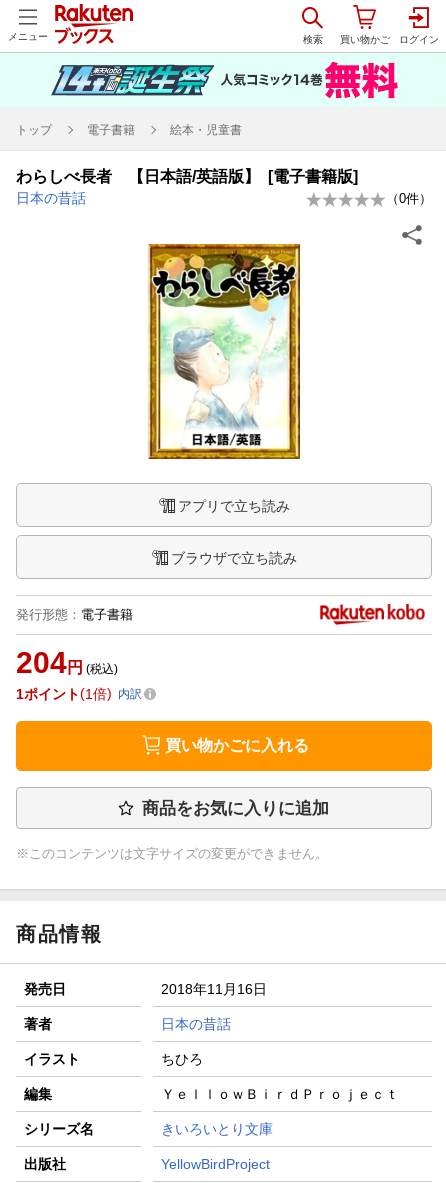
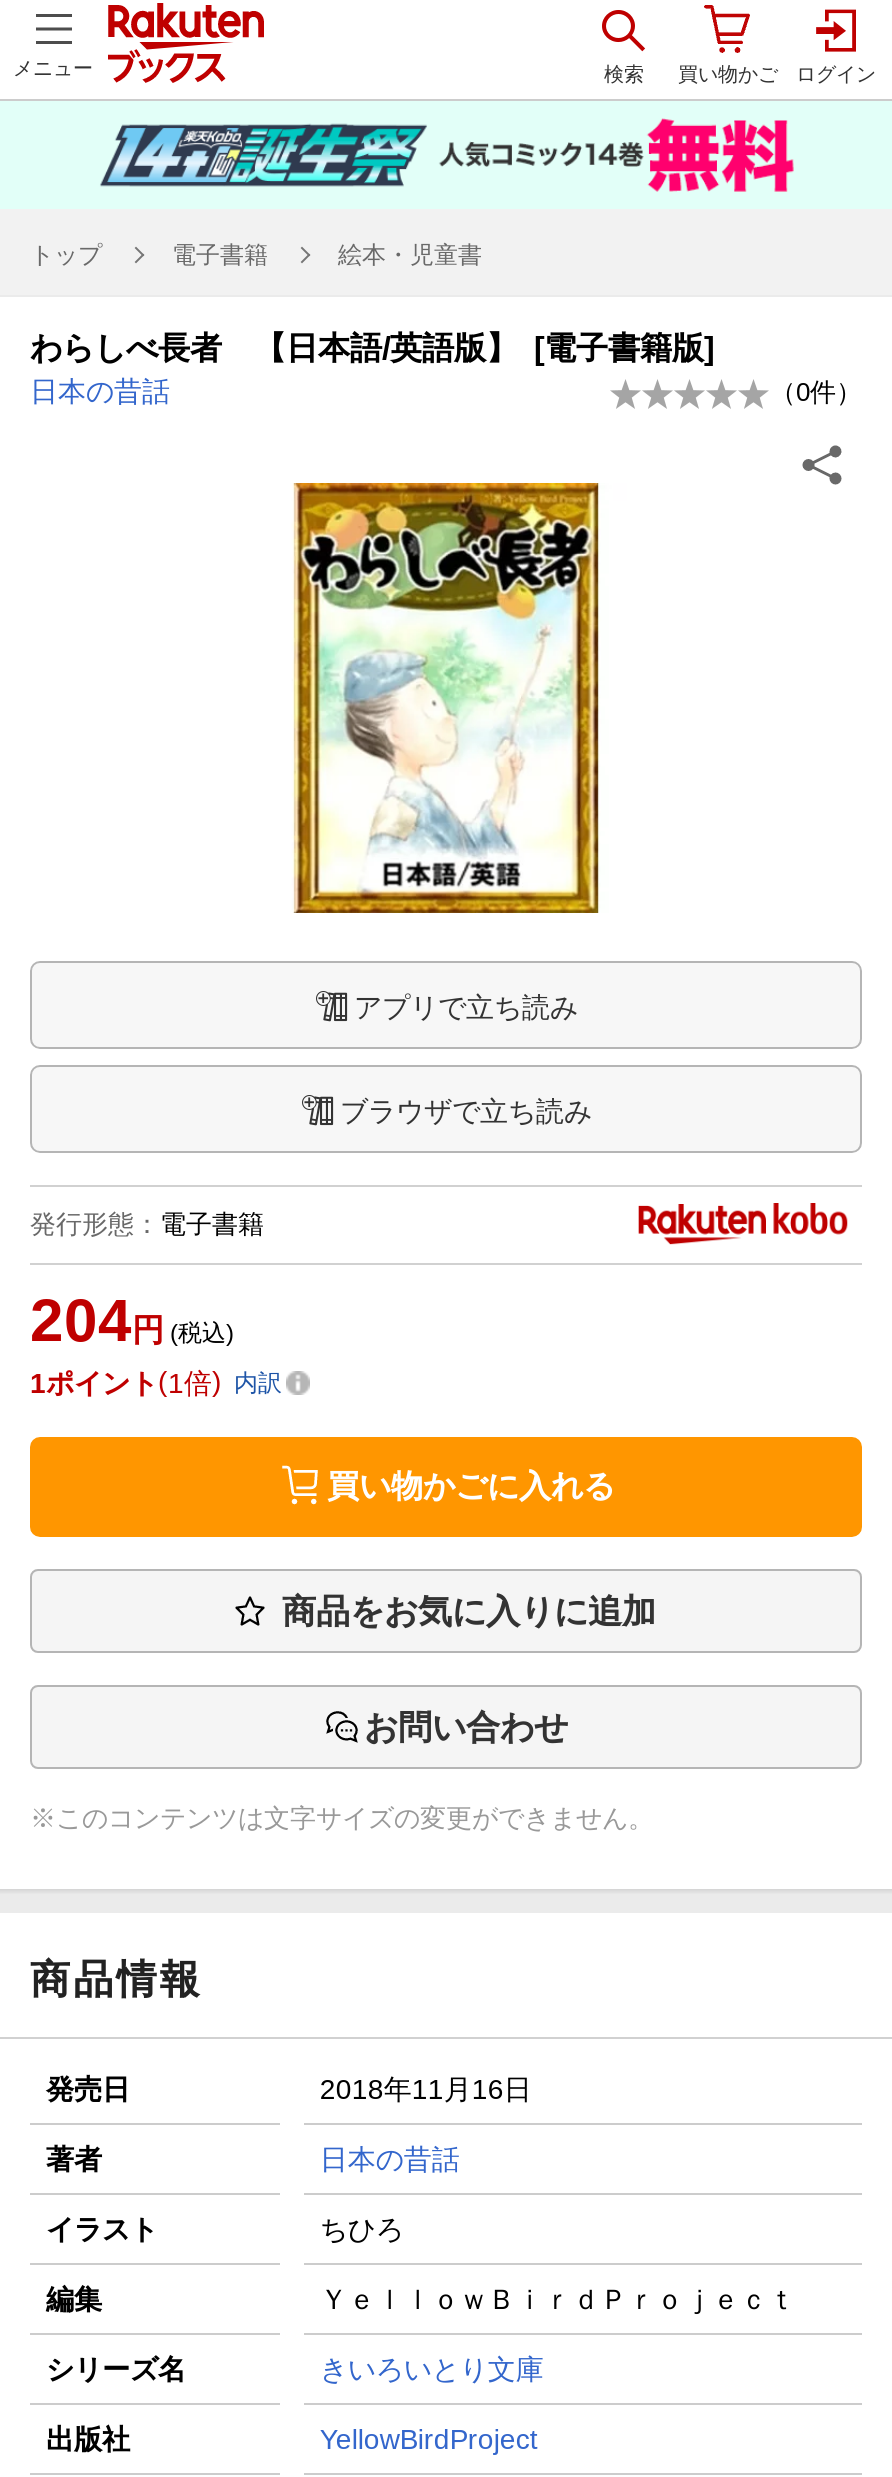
+ お問い合わせ
